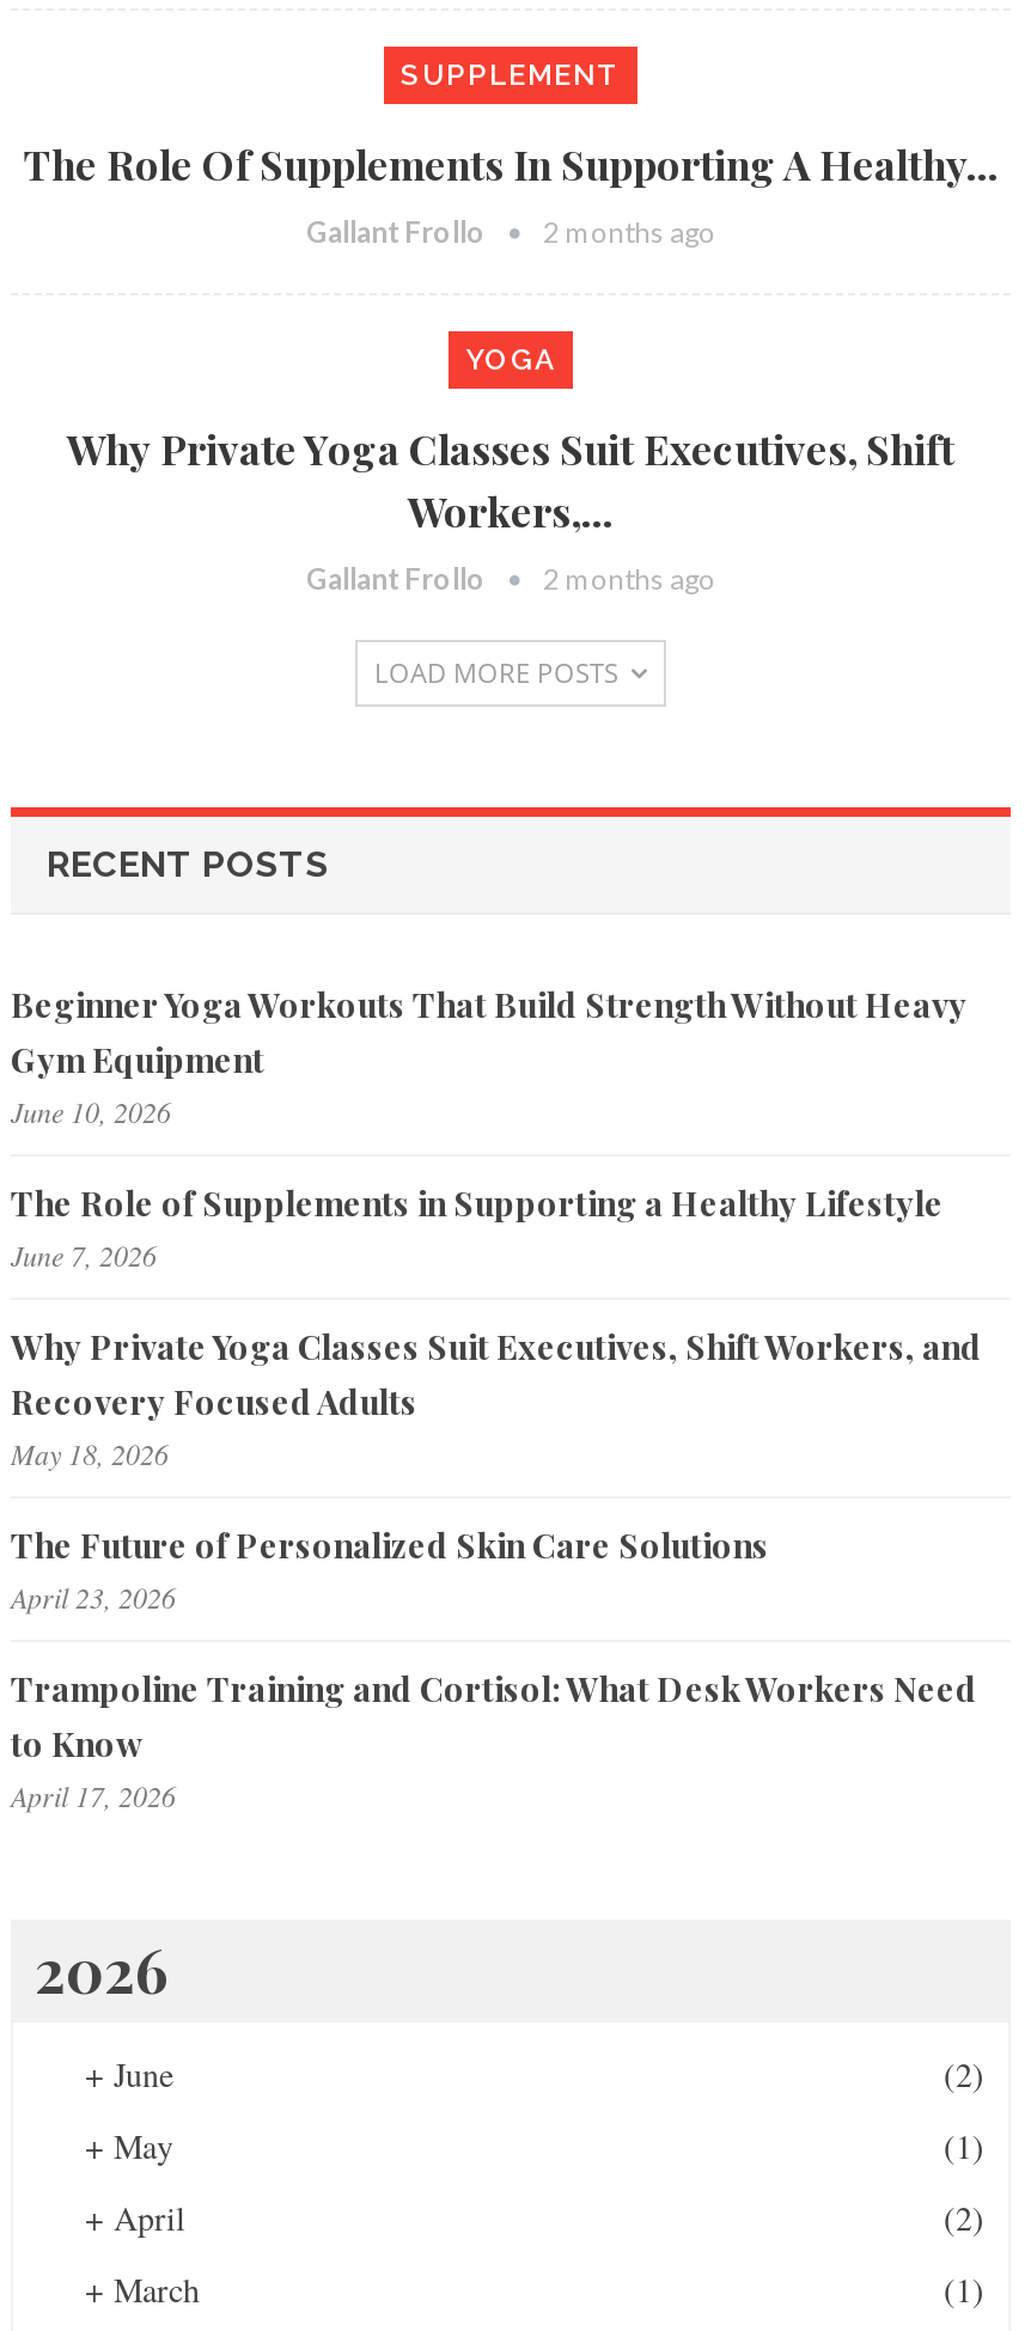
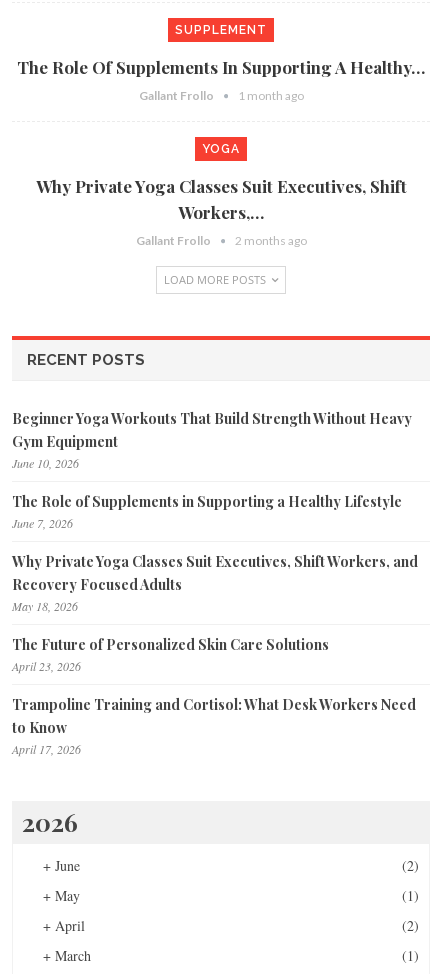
- Gallant Frollo 2 months ago
+ Gallant Frollo 1 month ago
